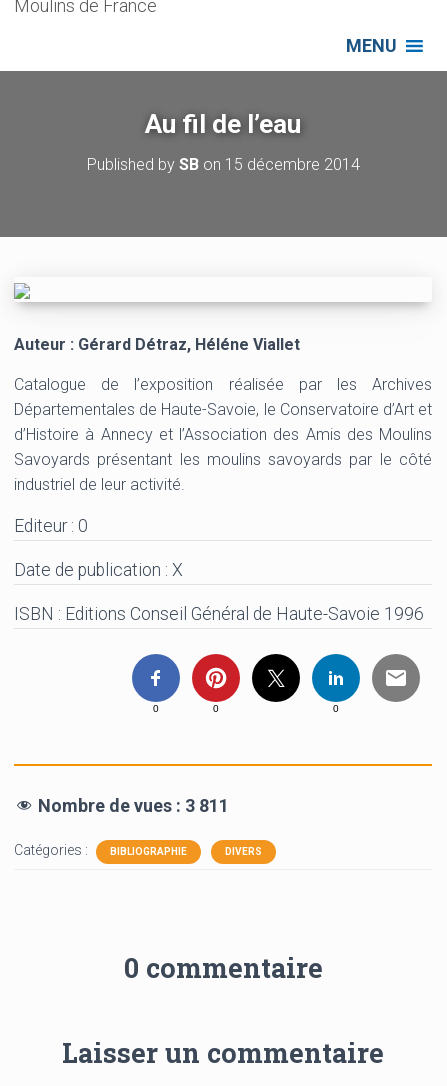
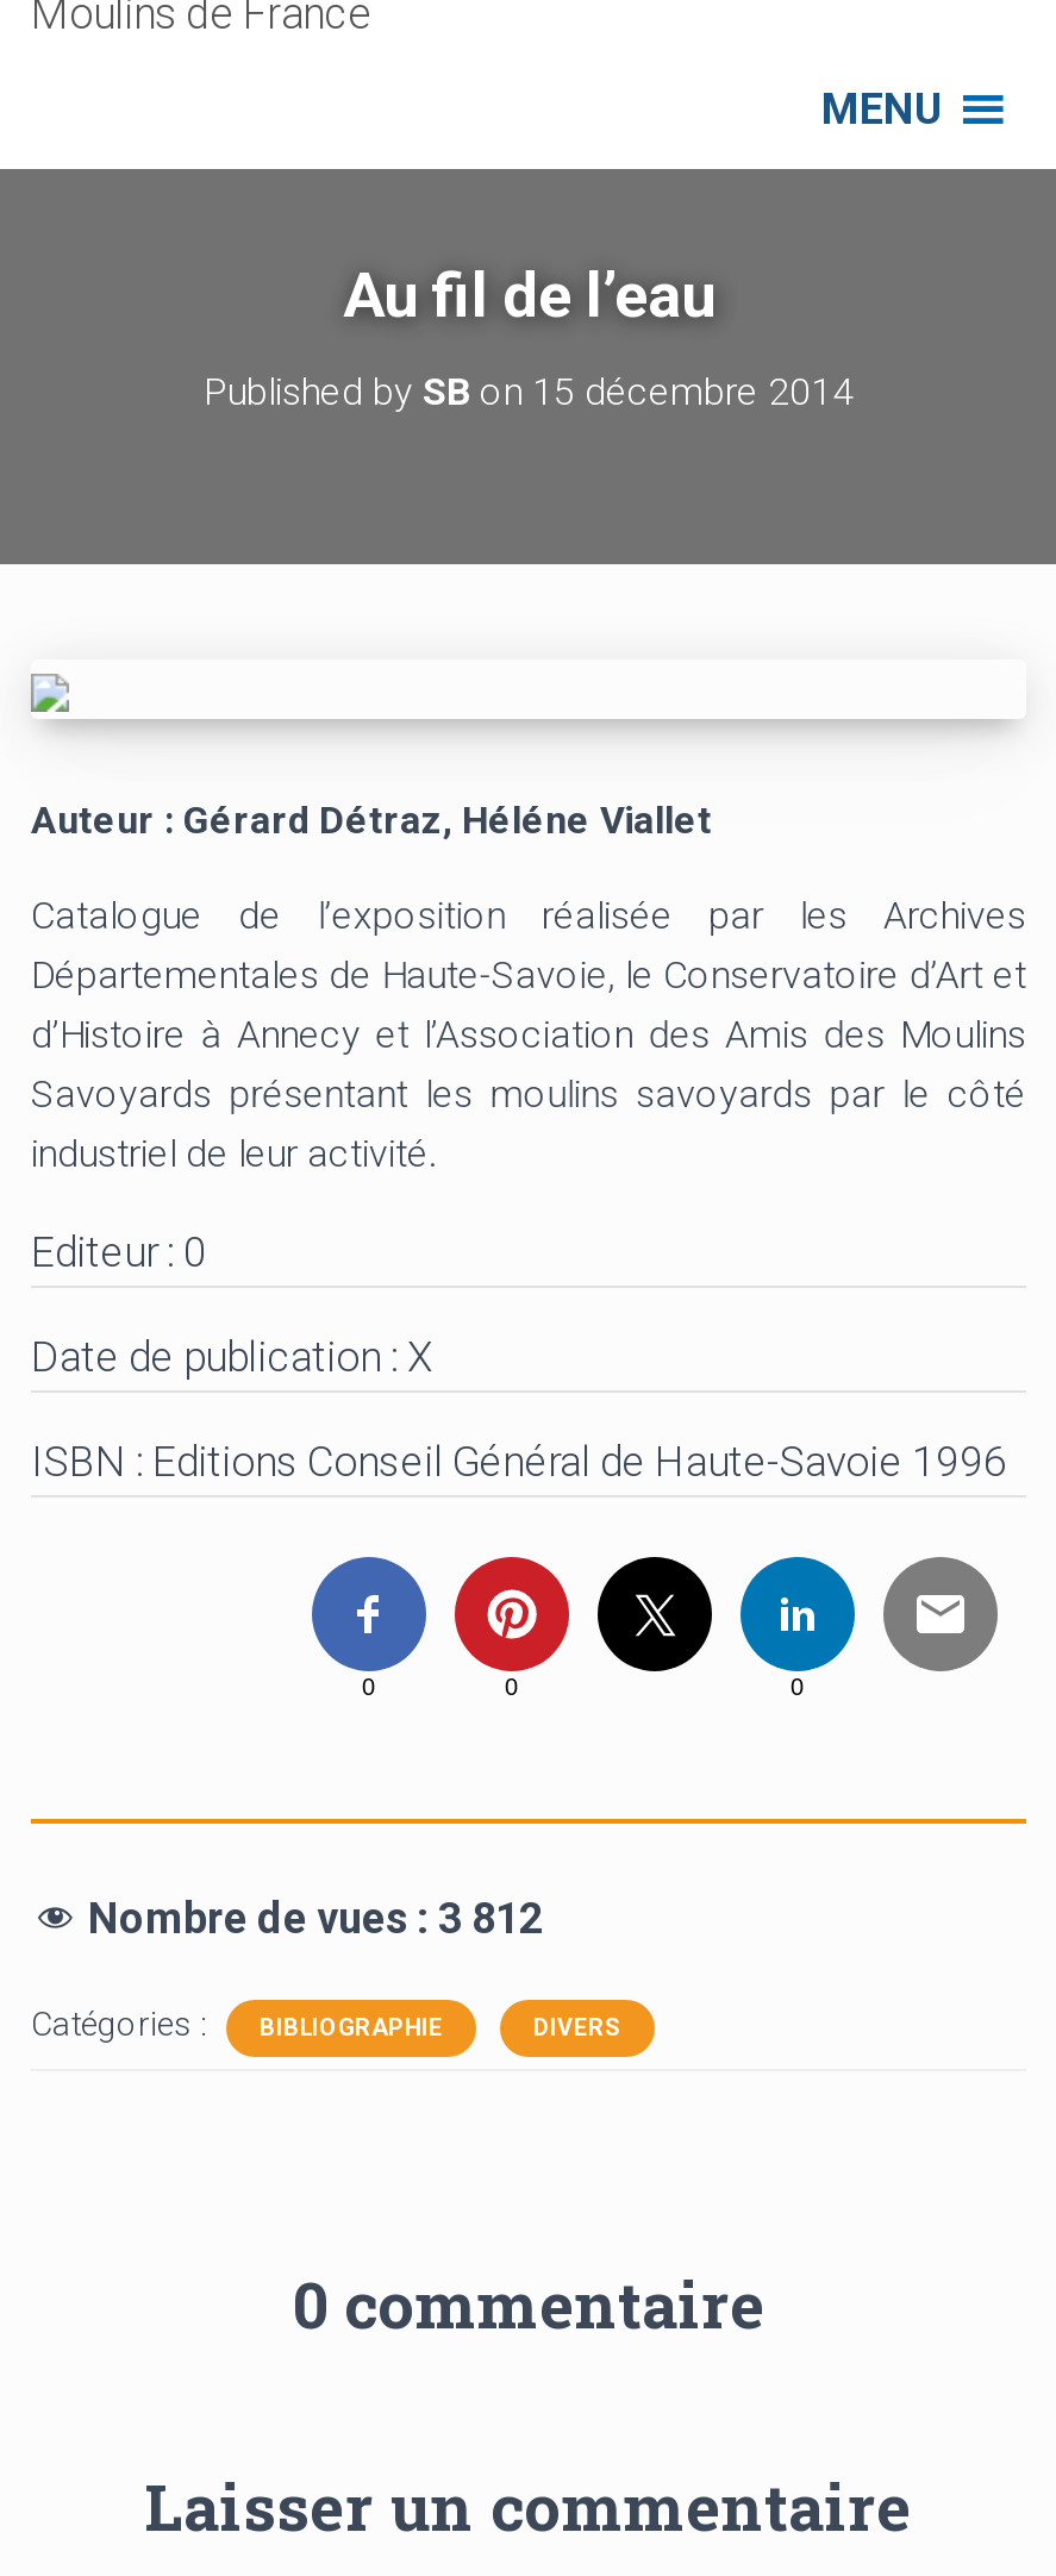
- Nombre de vues : 3 811
+ Nombre de vues : 3 812
